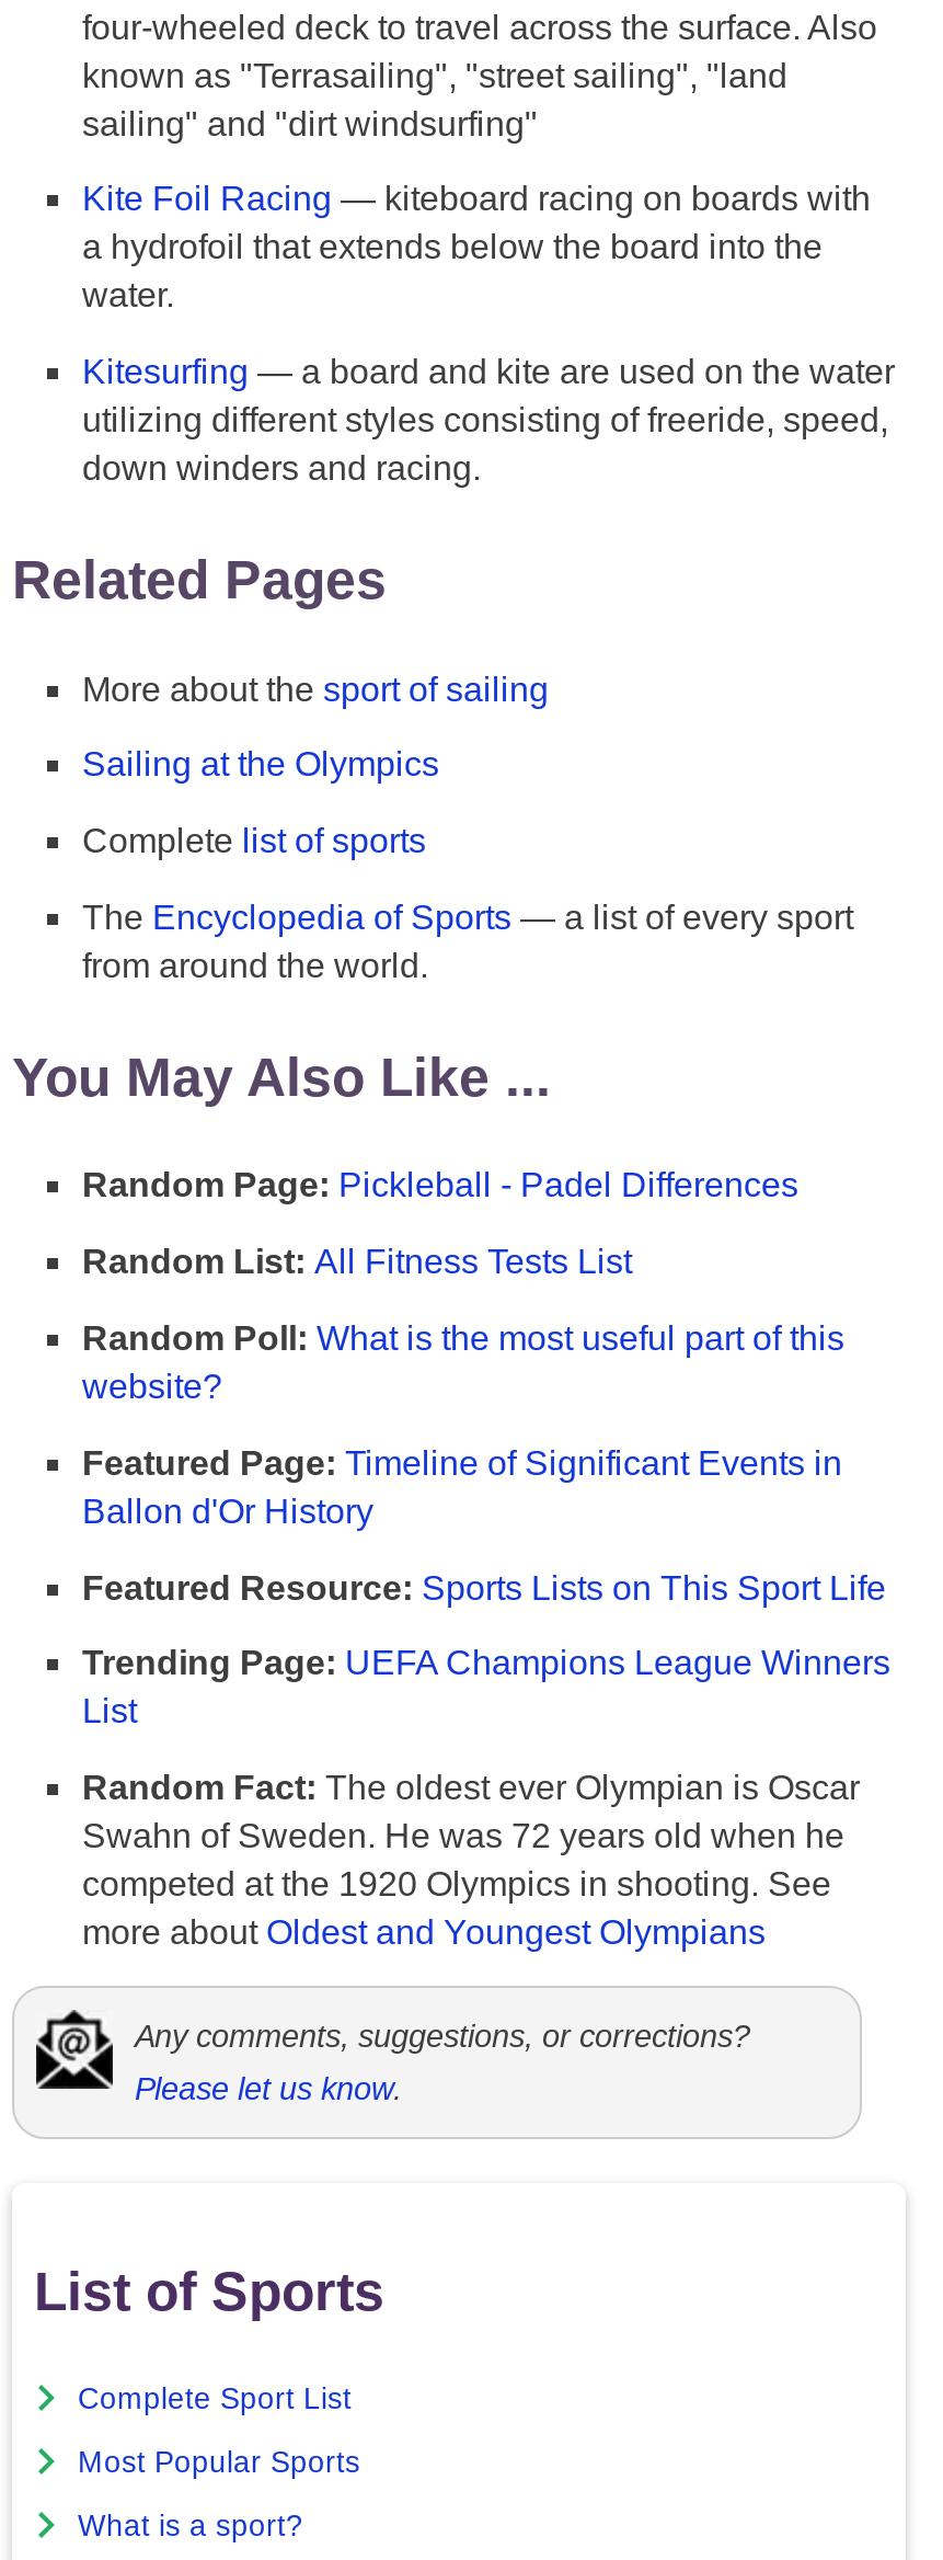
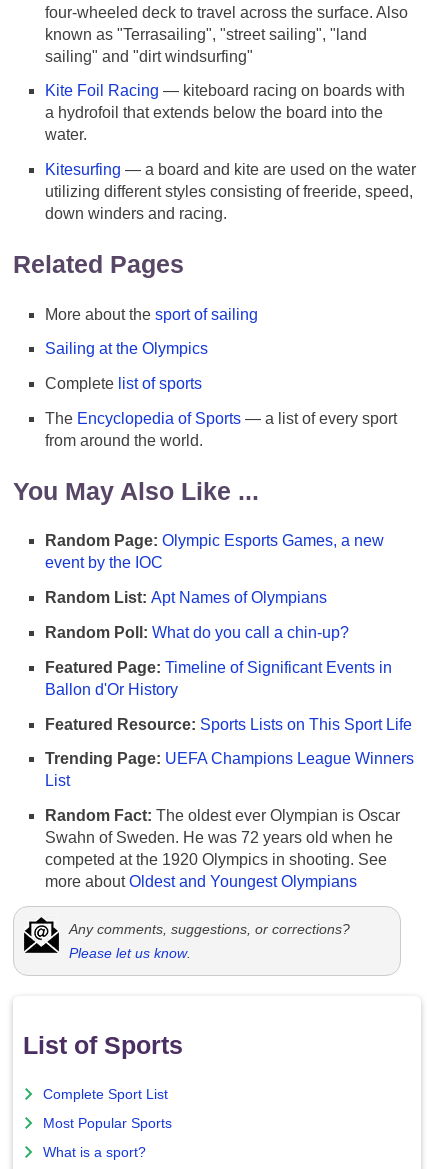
- Random Page: Pickleball - Padel Differences
+ Random Page: Olympic Esports Games, a new
+ event by the IOC

- Random List: All Fitness Tests List
+ Random List: Apt Names of Olympians

- Random Poll: What is the most useful part of this
- website?
+ Random Poll: What do you call a chin-up?
